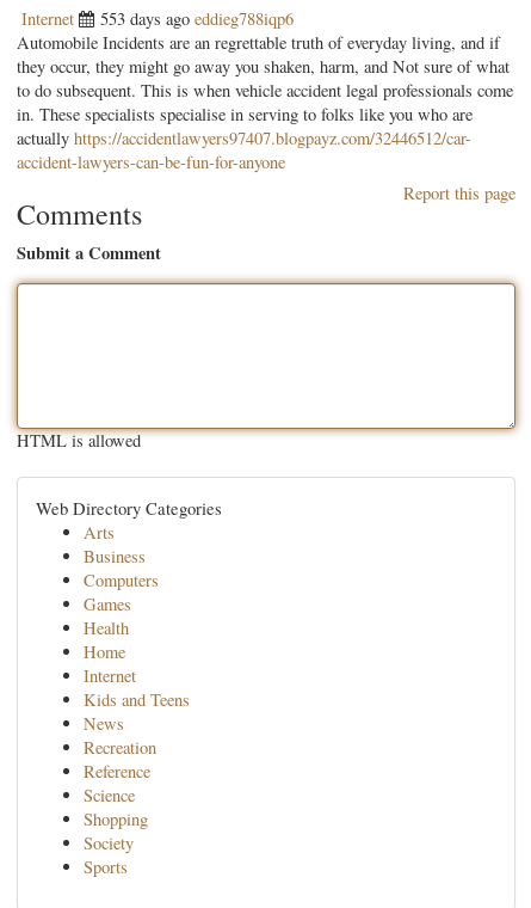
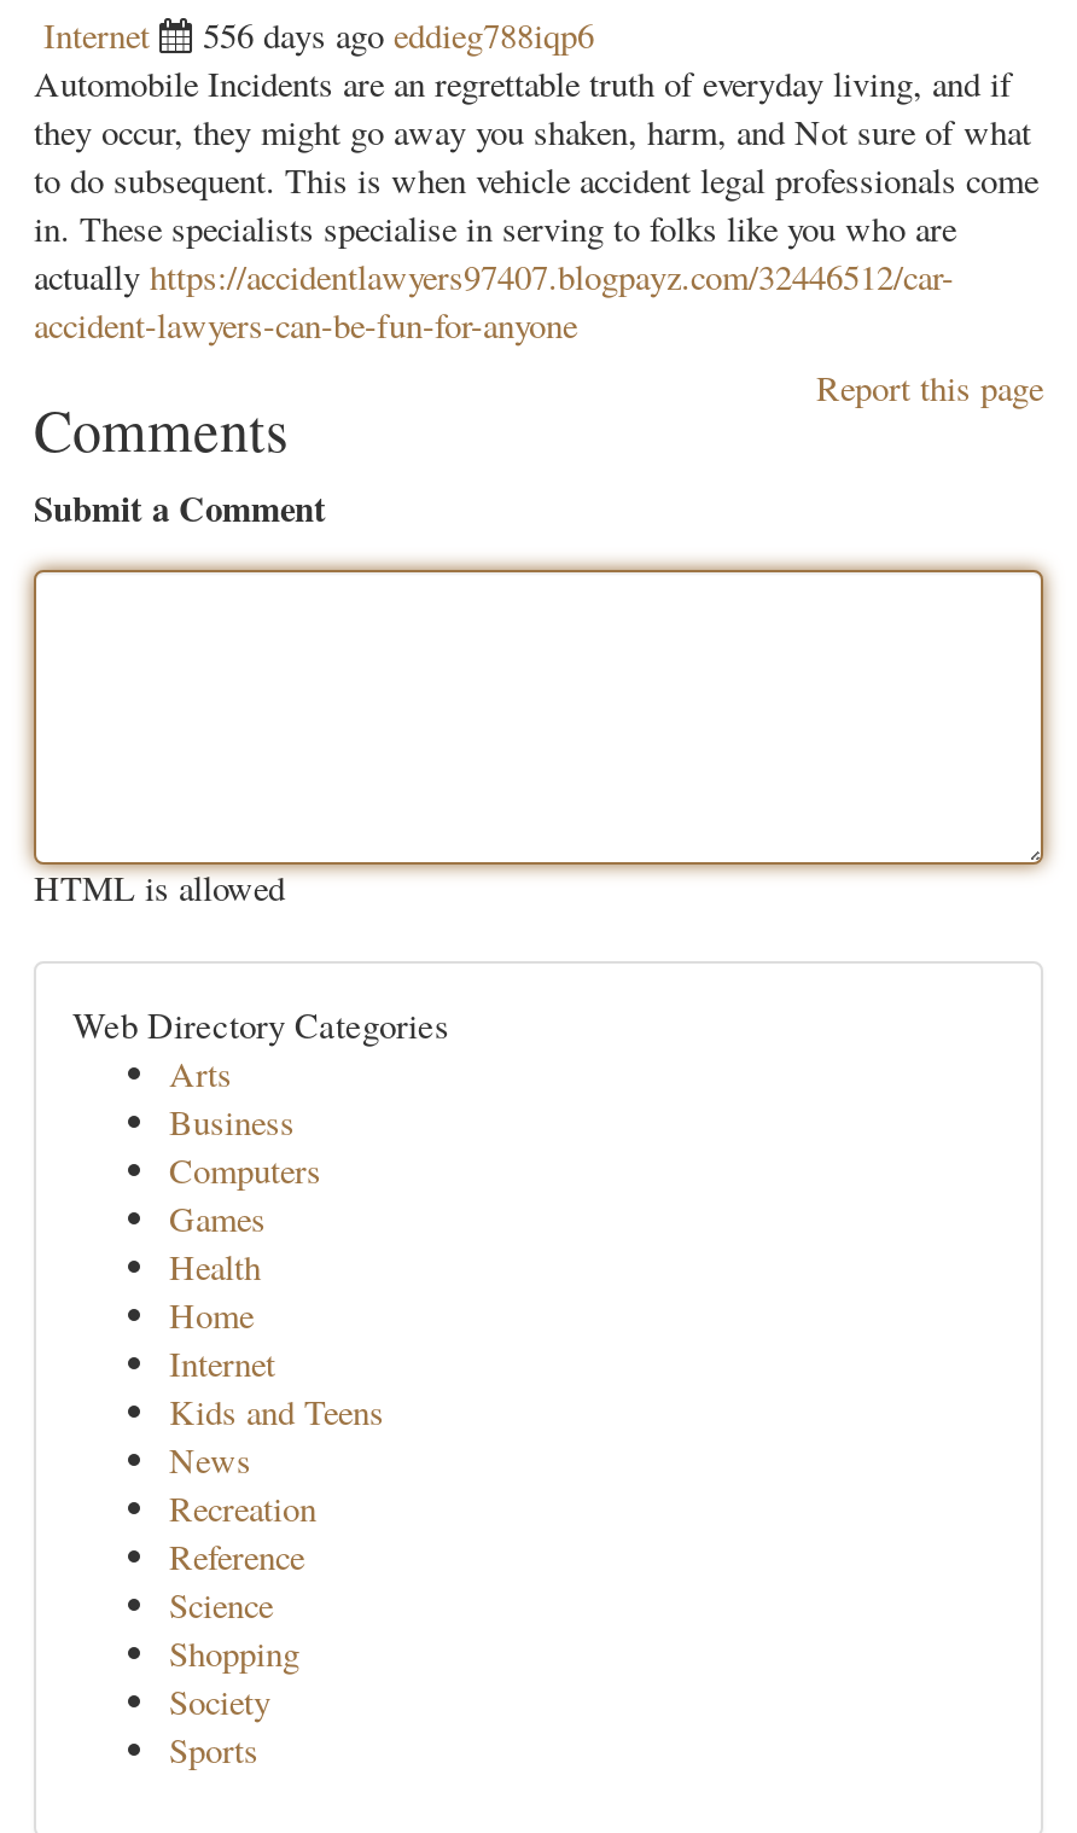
- 553 days ago eddieg788iqp6
+ 556 days ago eddieg788iqp6
